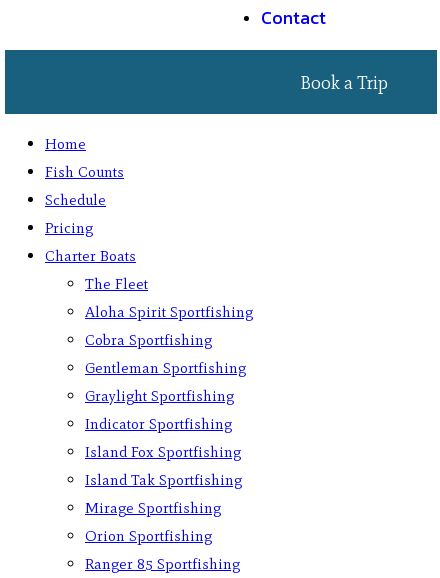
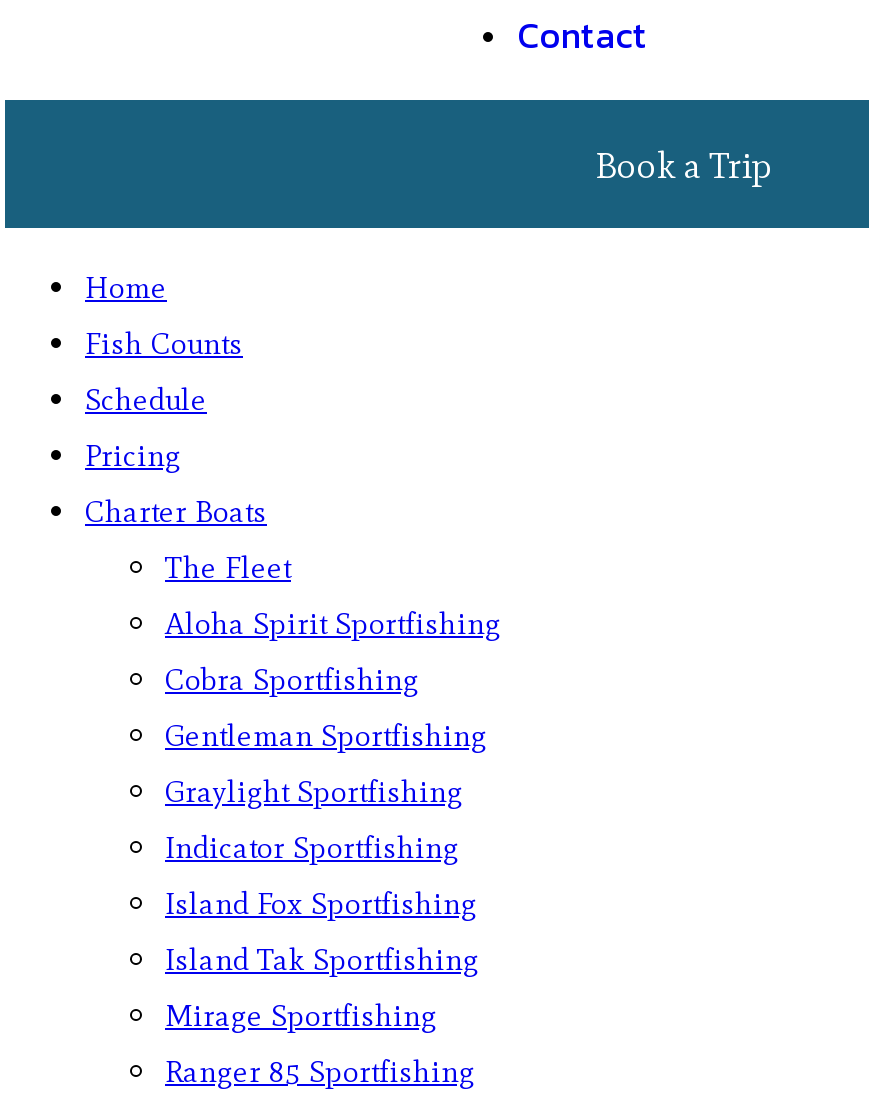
- Orion Sportfishing
